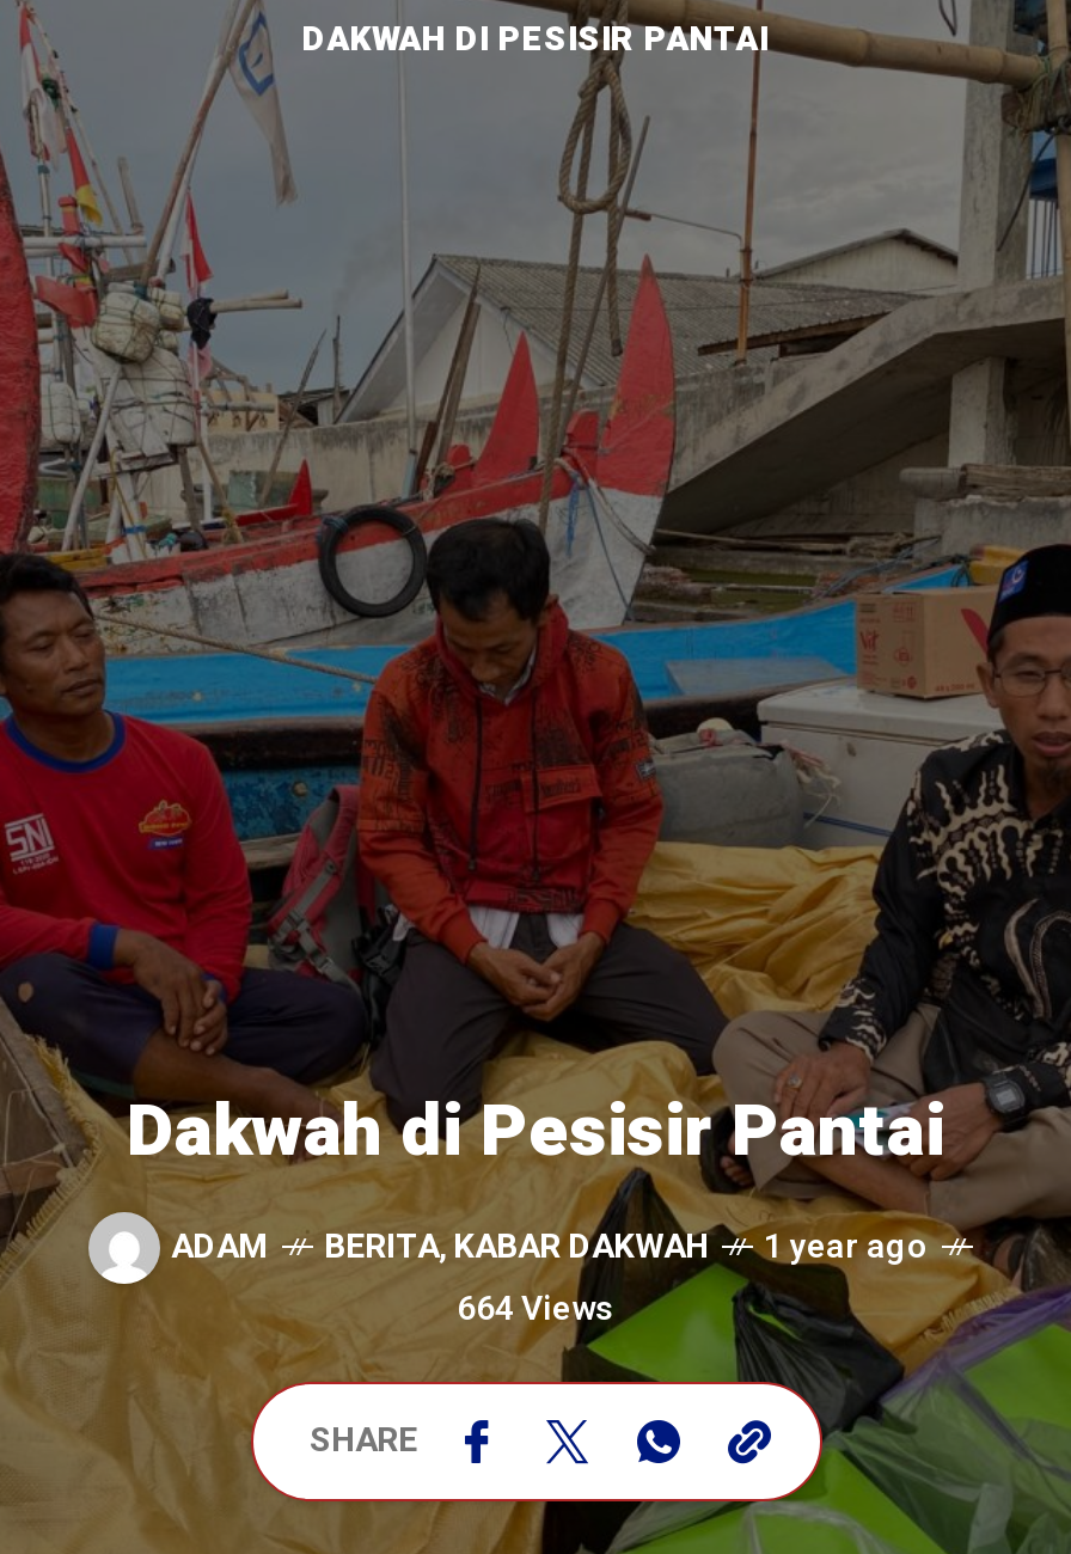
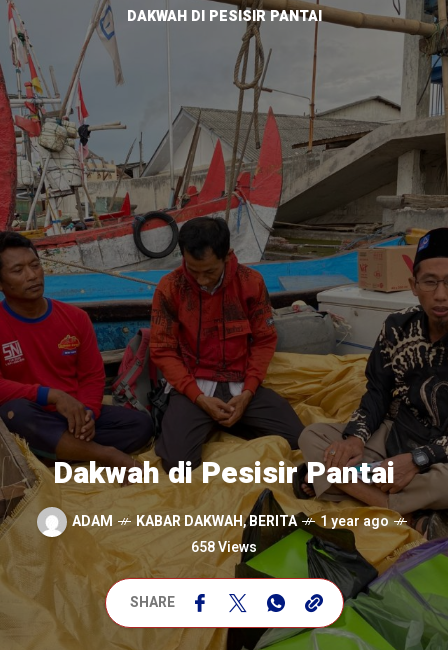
- BERITA, KABAR DAKWAH
+ KABAR DAKWAH, BERITA

- 664 Views
+ 658 Views
